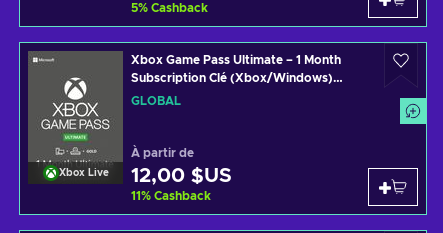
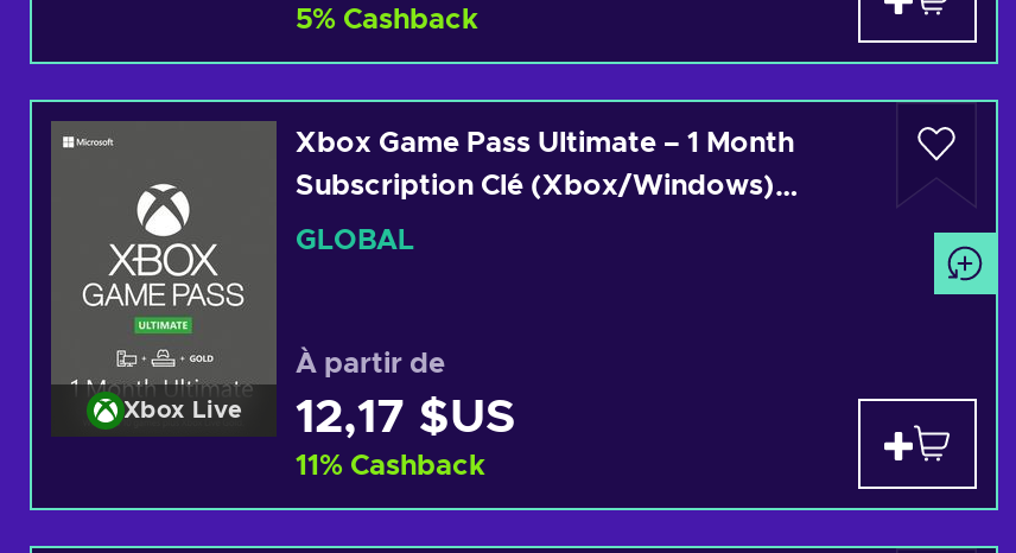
- 12,00 $US
+ 12,17 $US
